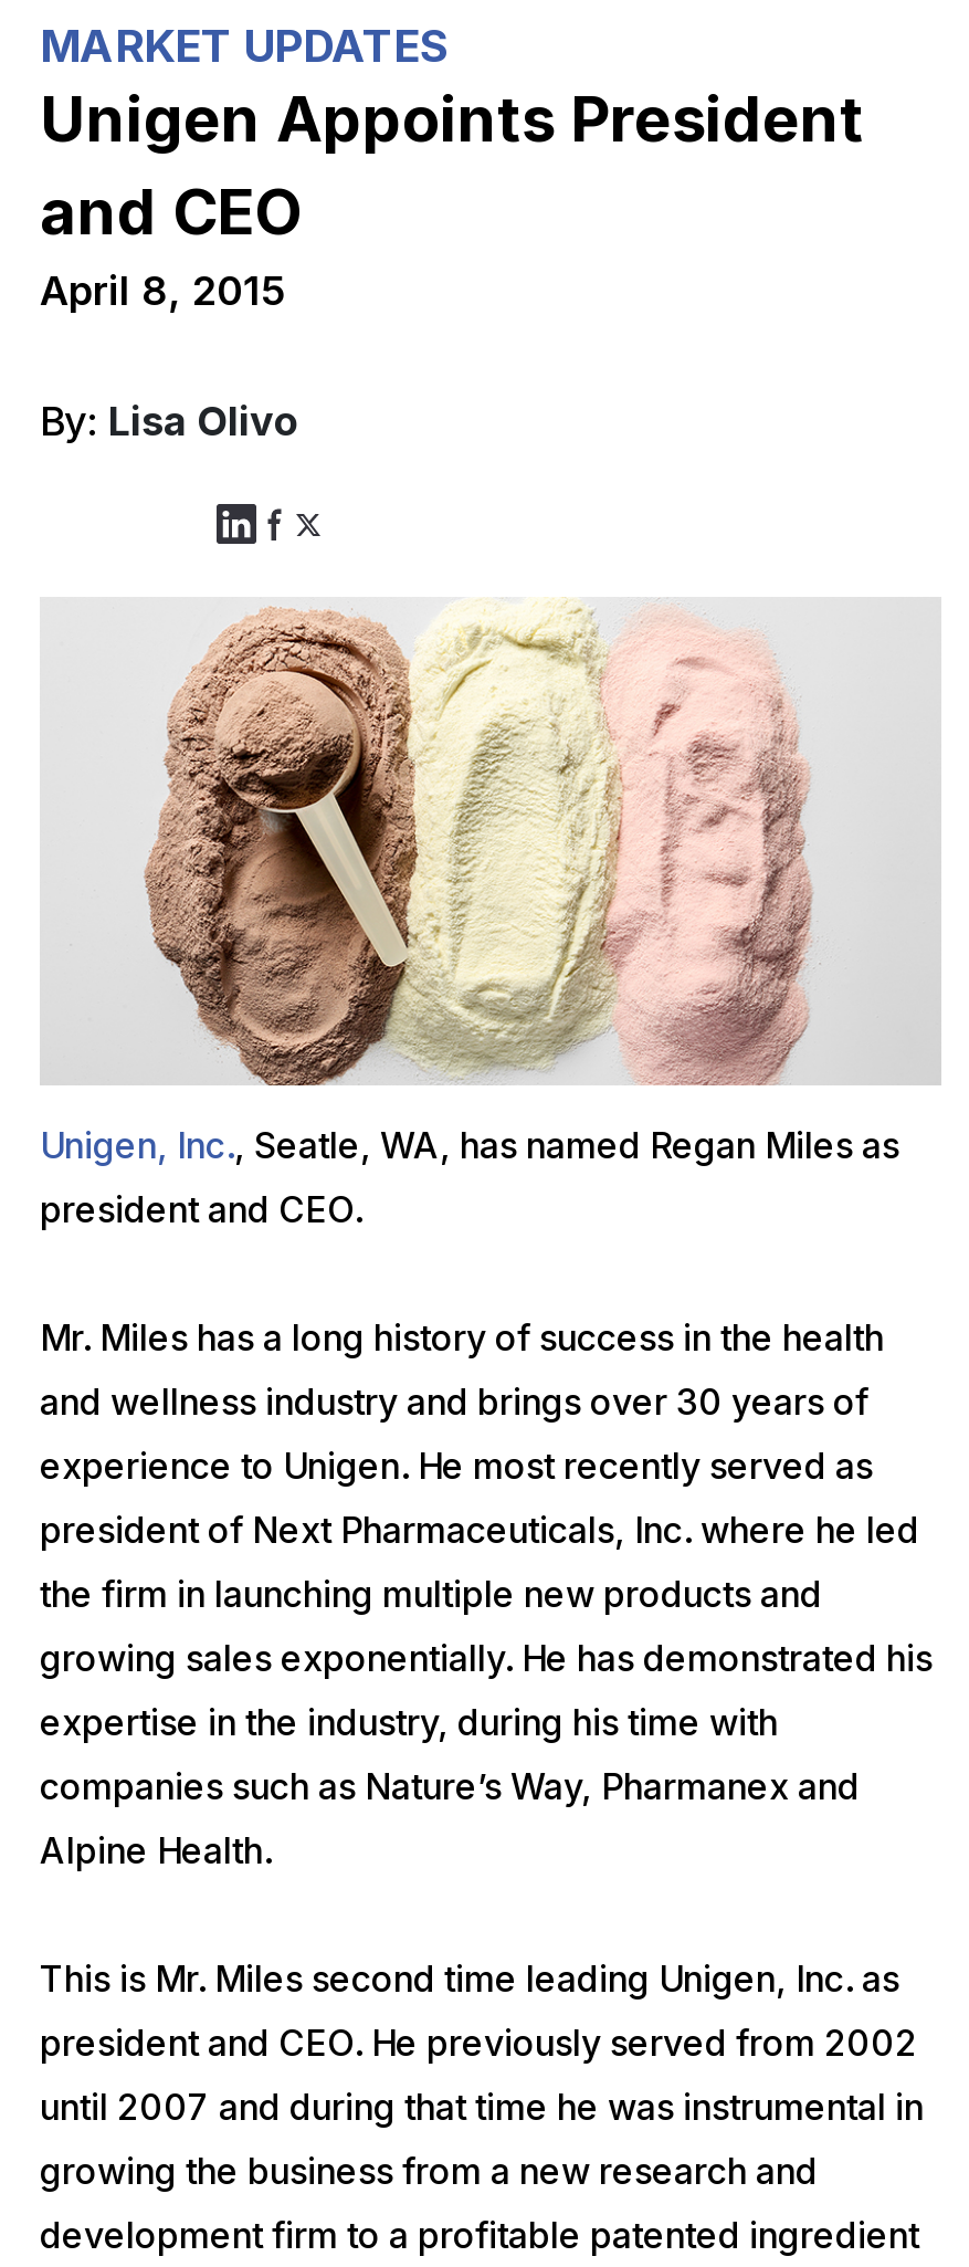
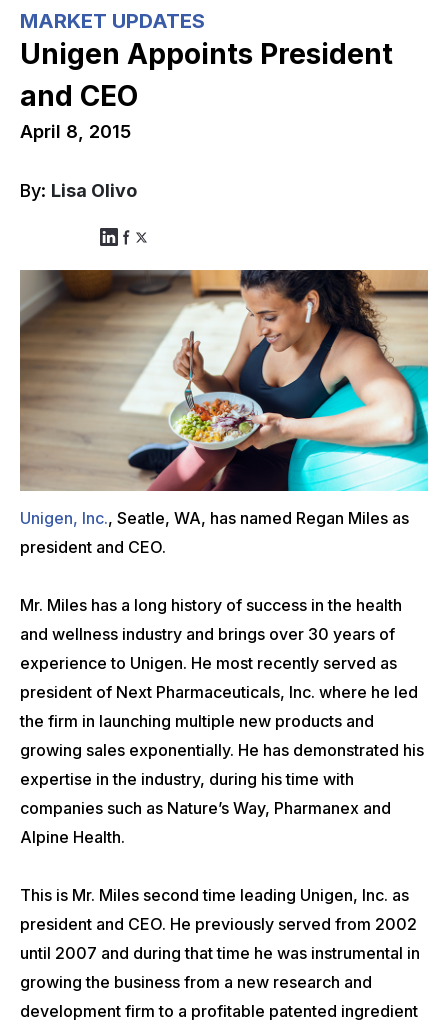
- [image]
+ [image]
